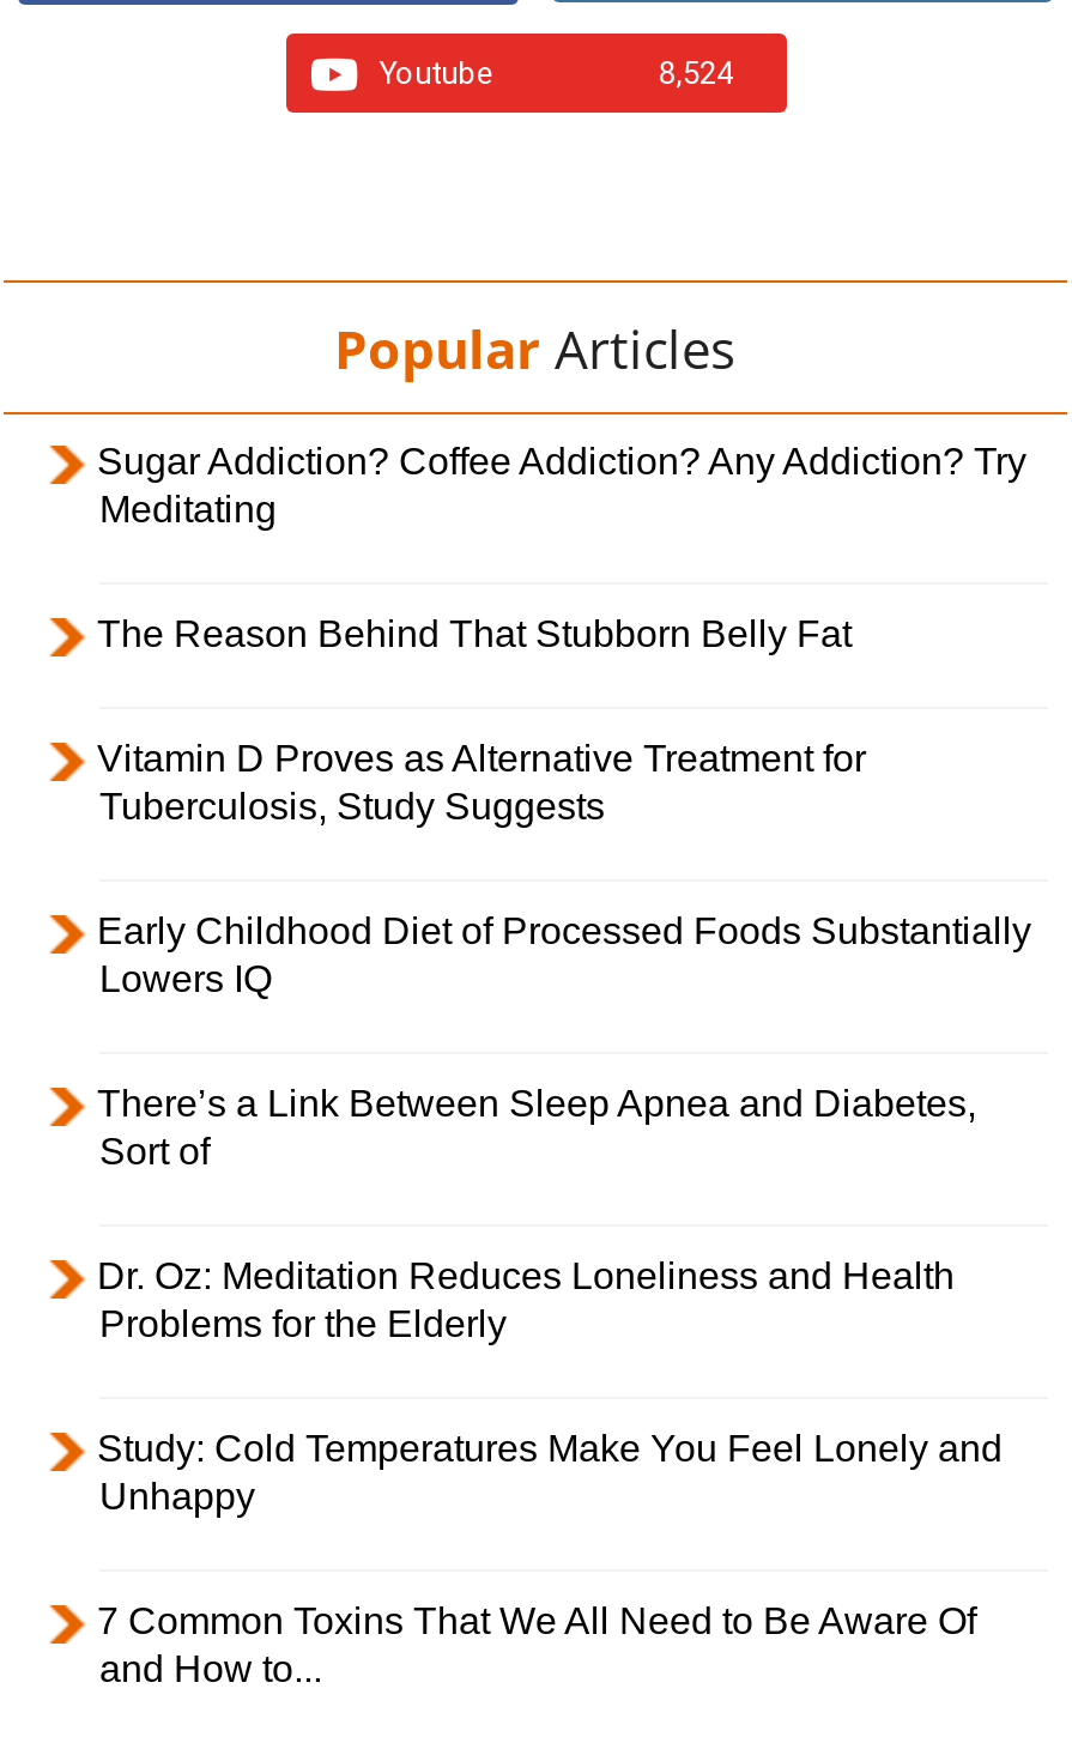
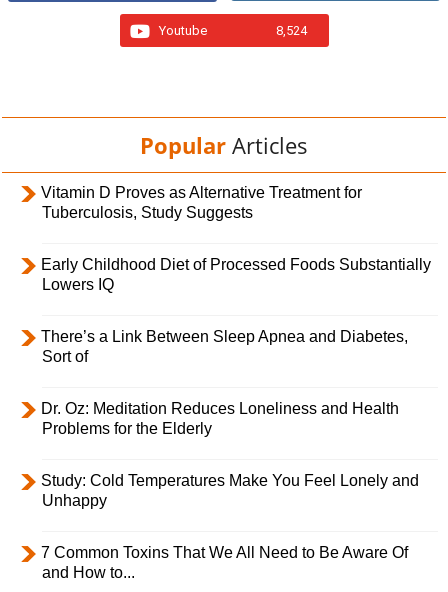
- Sugar Addiction? Coffee Addiction? Any Addiction? Try
- Meditating
- The Reason Behind That Stubborn Belly Fat
